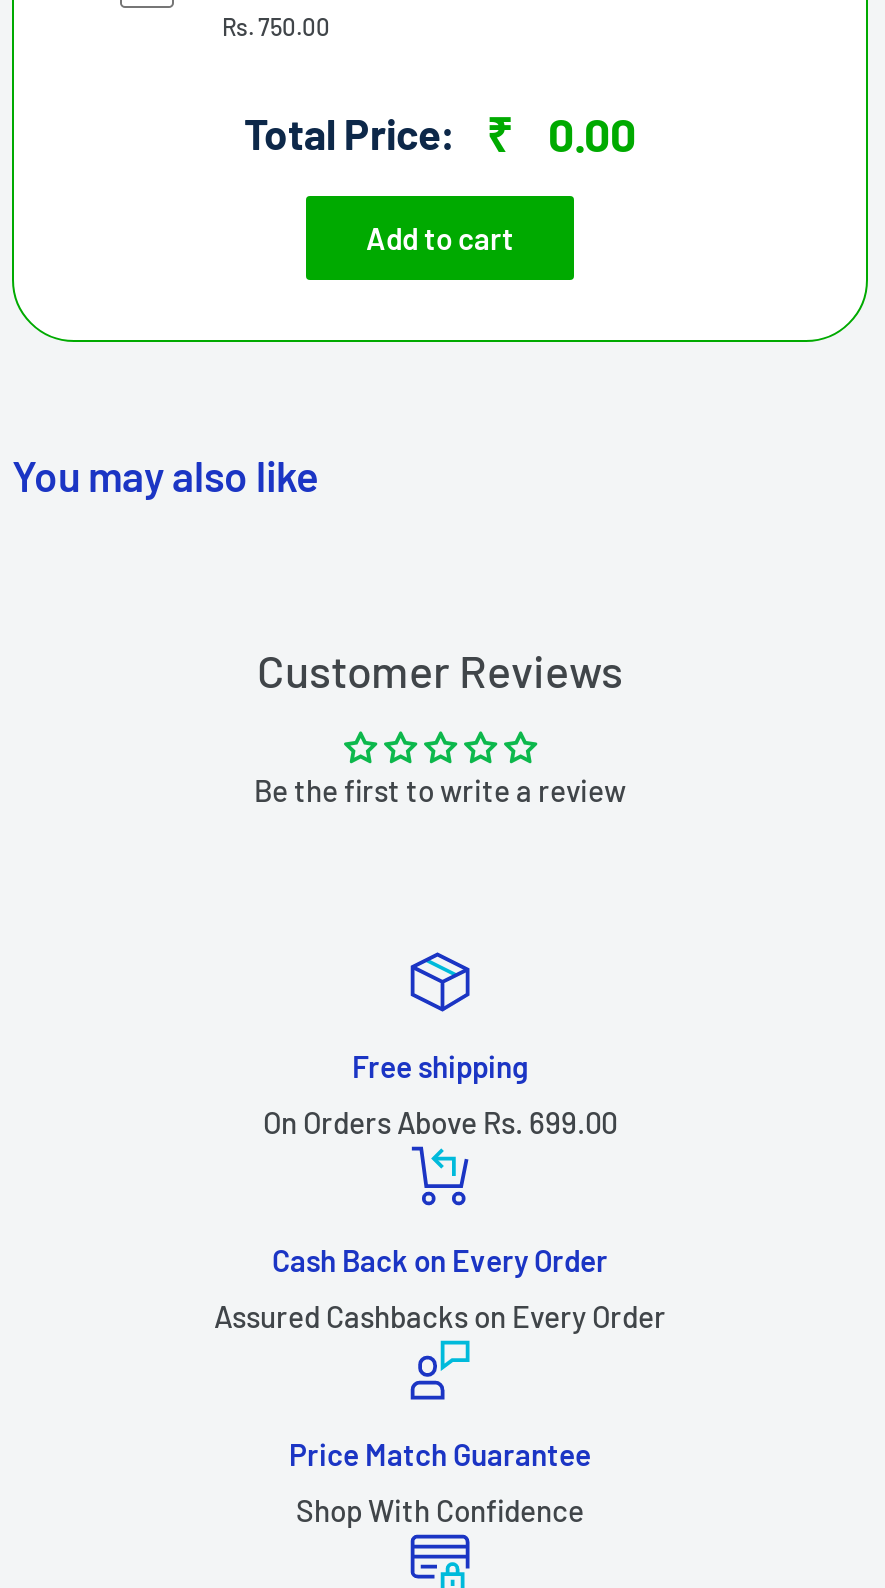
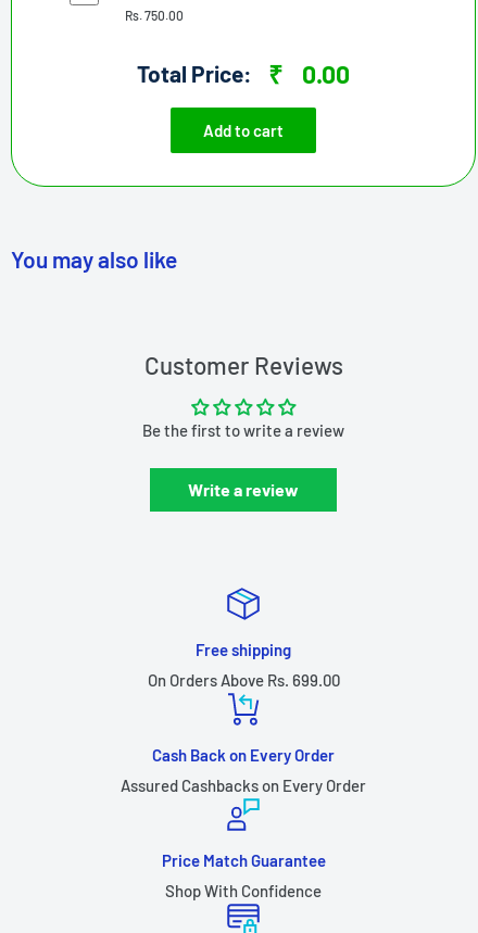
+ Write a review
